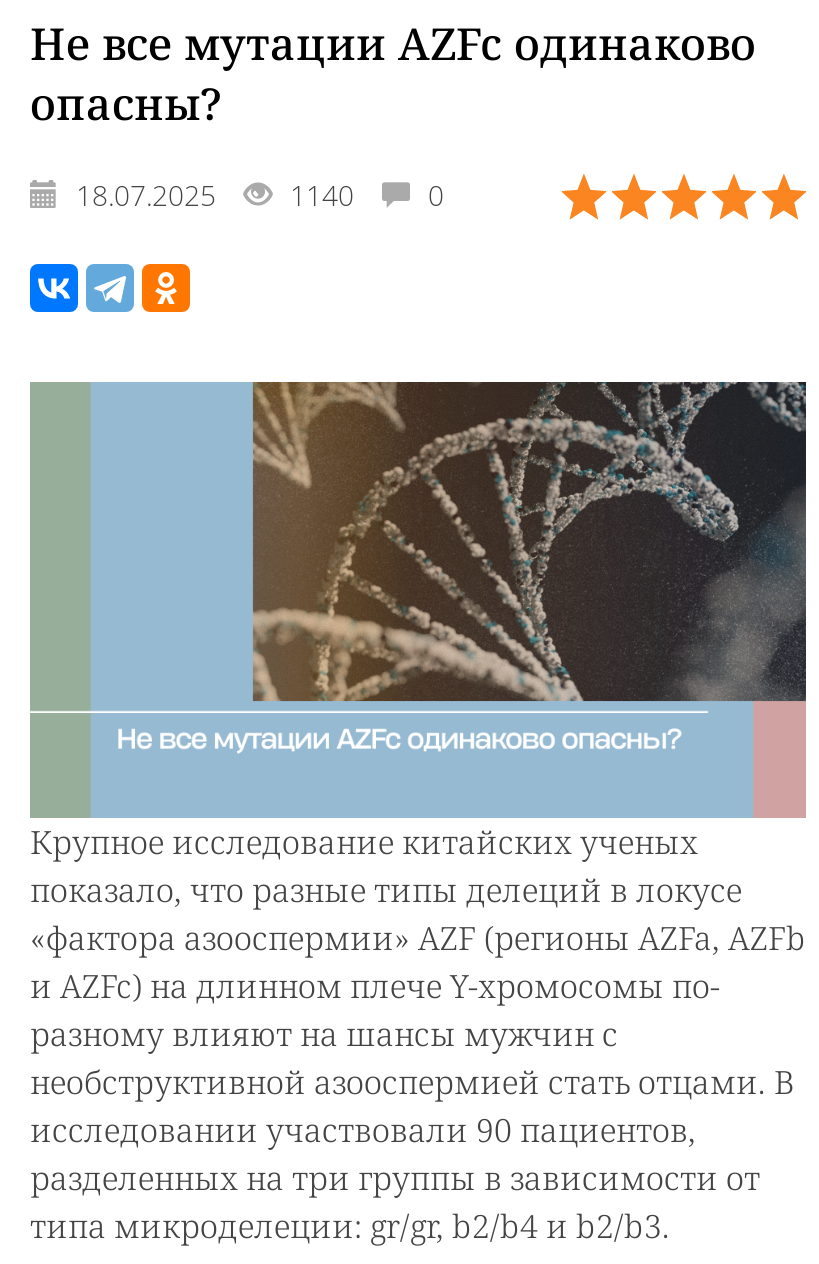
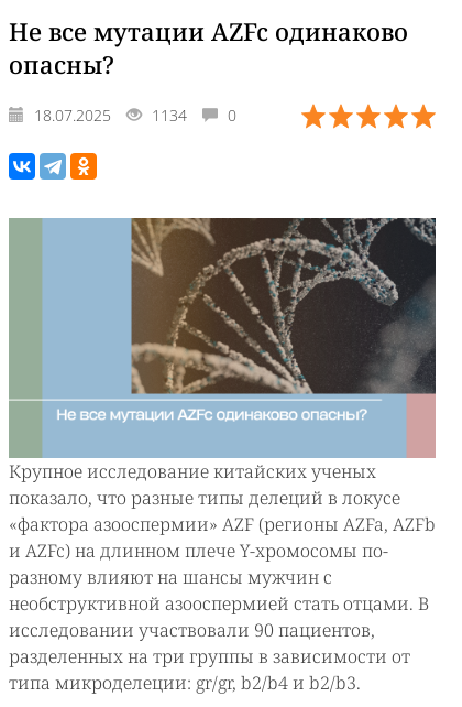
- 18.07.2025 1140 0
+ 18.07.2025 1134 0
